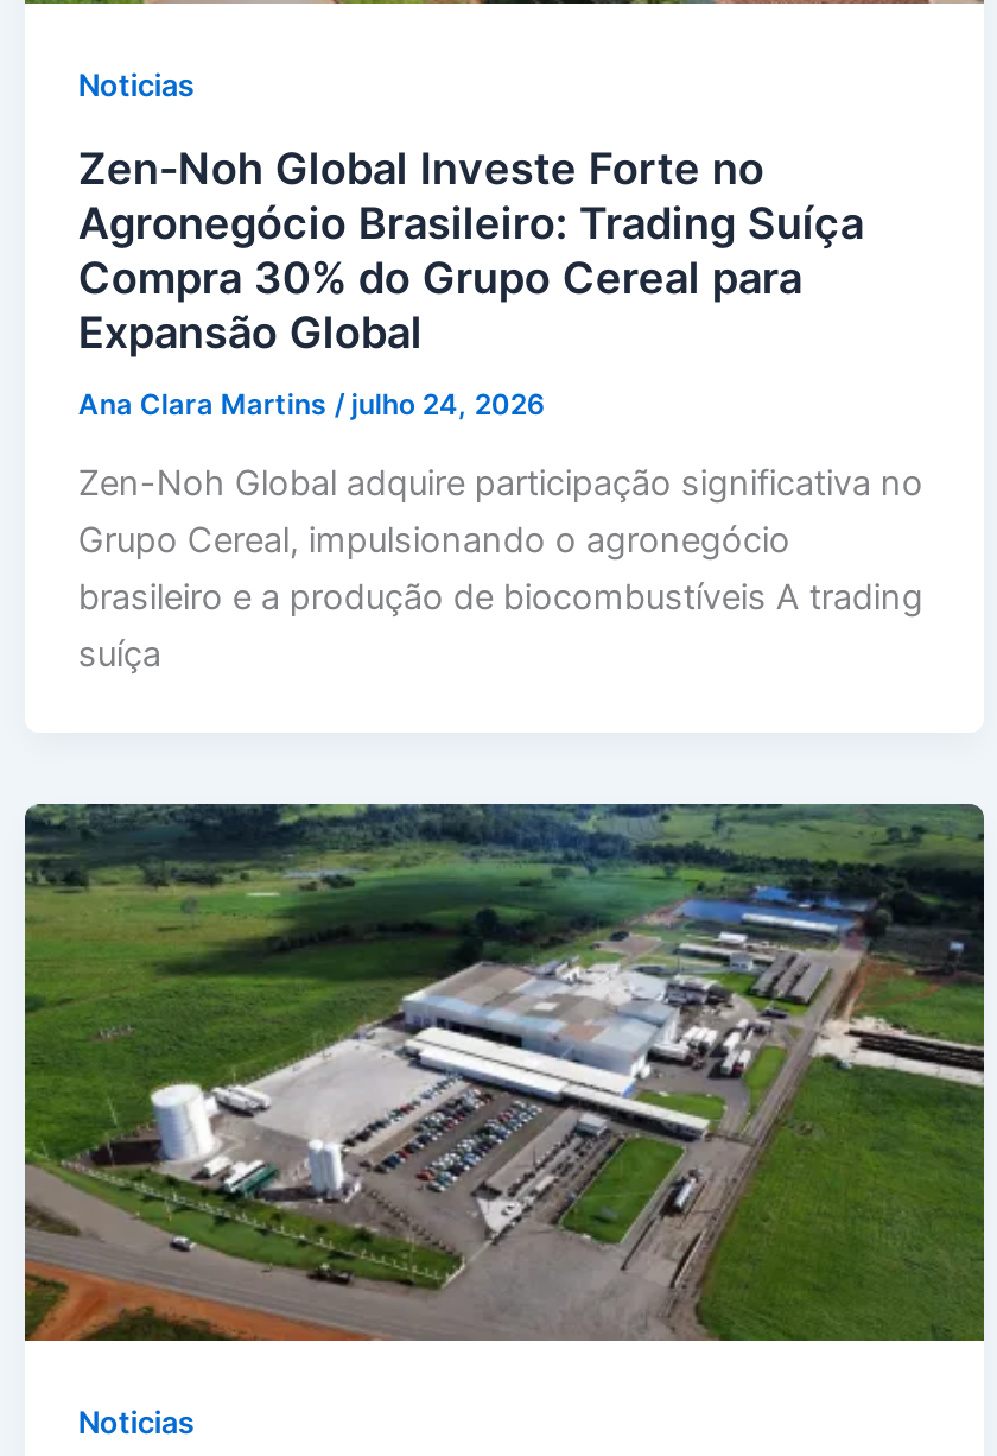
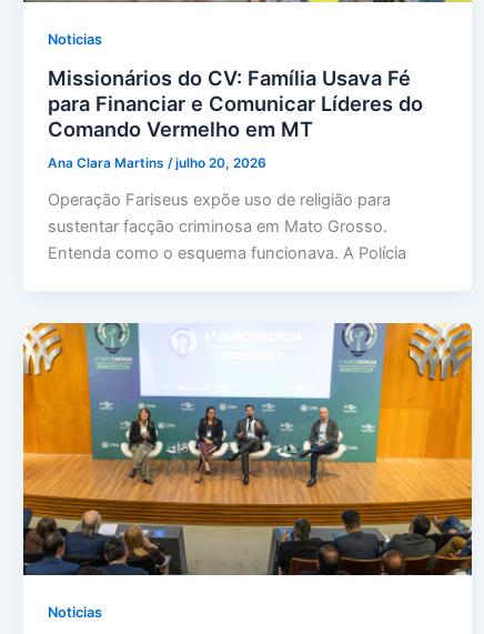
- Zen-Noh Global Investe Forte no
- Agronegócio Brasileiro: Trading Suíça
- Compra 30% do Grupo Cereal para
- Expansão Global
+ Missionários do CV: Família Usava Fé
+ para Financiar e Comunicar Líderes do
+ Comando Vermelho em MT

- Ana Clara Martins / julho 24, 2026
+ Ana Clara Martins / julho 20, 2026

- Zen-Noh Global adquire participação significativa no
- Grupo Cereal, impulsionando o agronegócio
- brasileiro e a produção de biocombustíveis A trading
- suíça
+ Operação Fariseus expõe uso de religião para
+ sustentar facção criminosa em Mato Grosso.
+ Entenda como o esquema funcionava. A Polícia

- [image]
+ [image]
